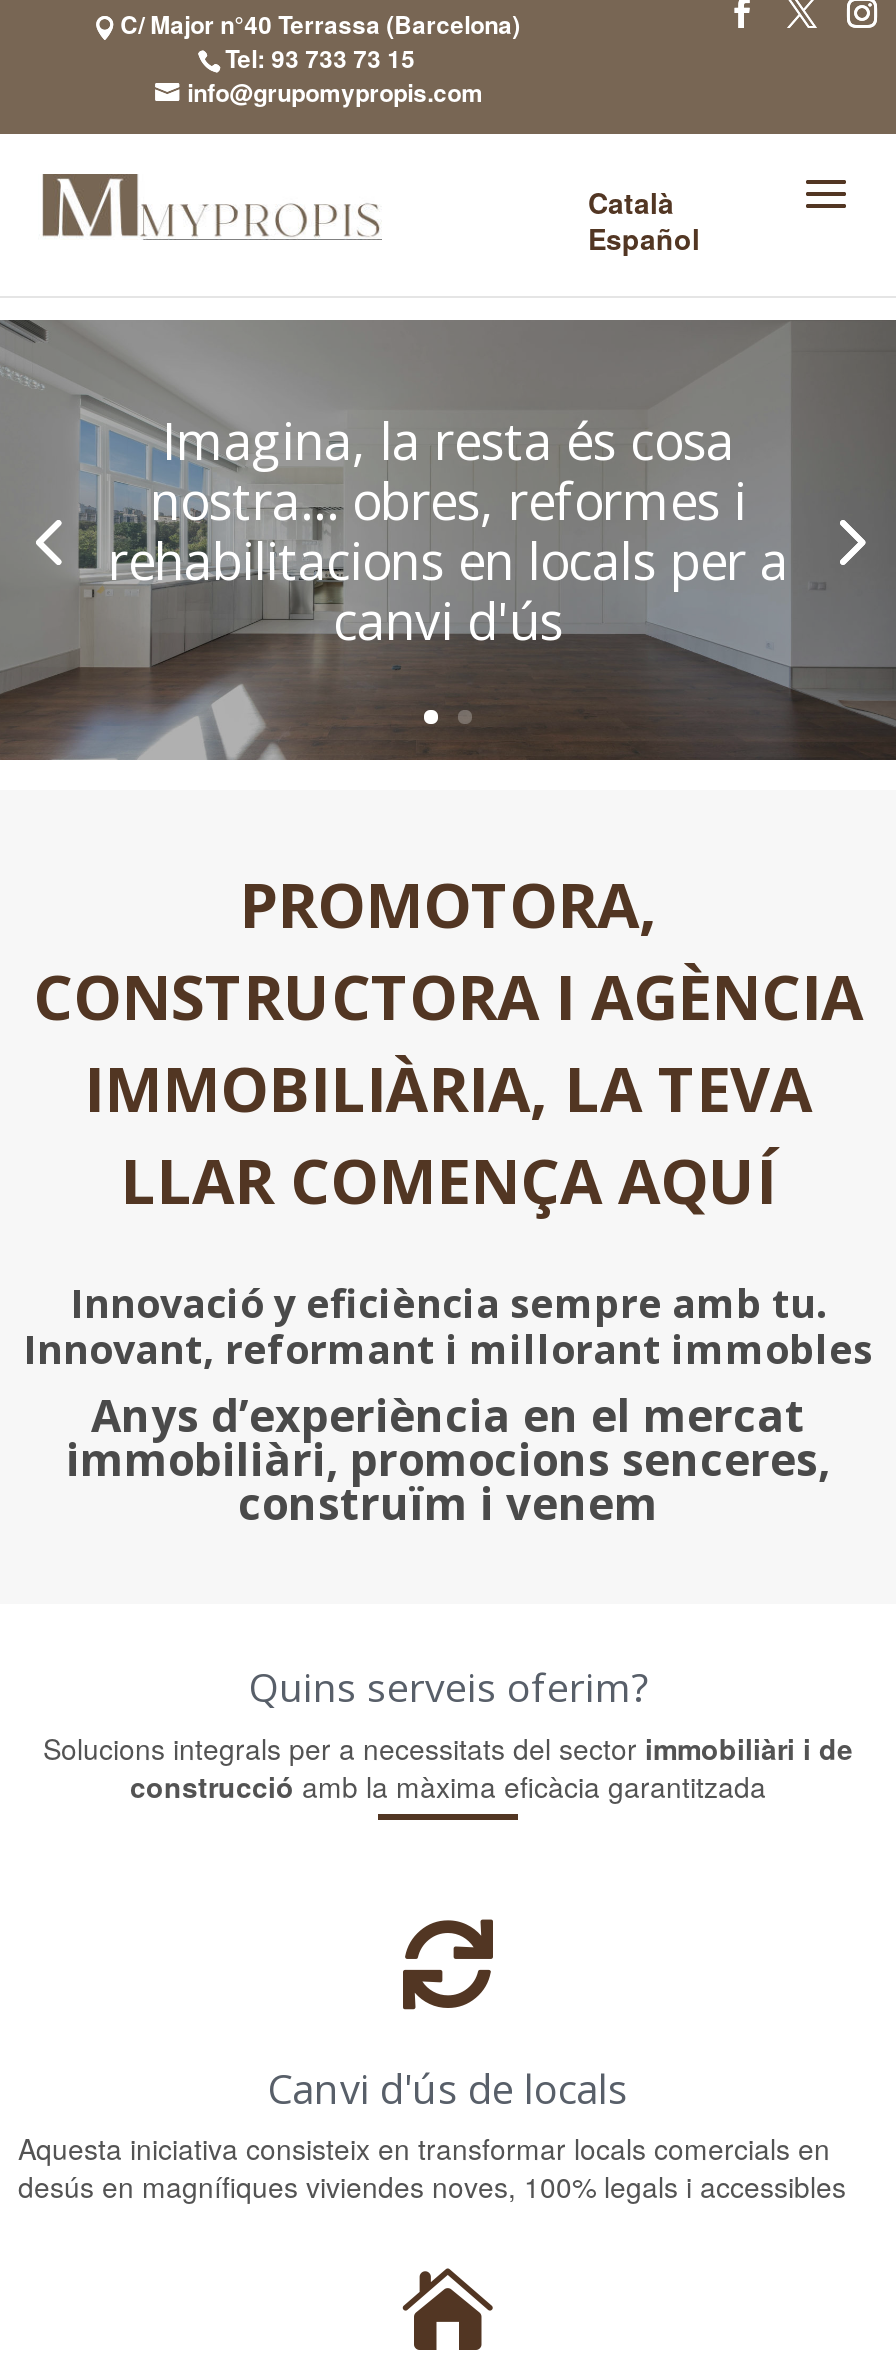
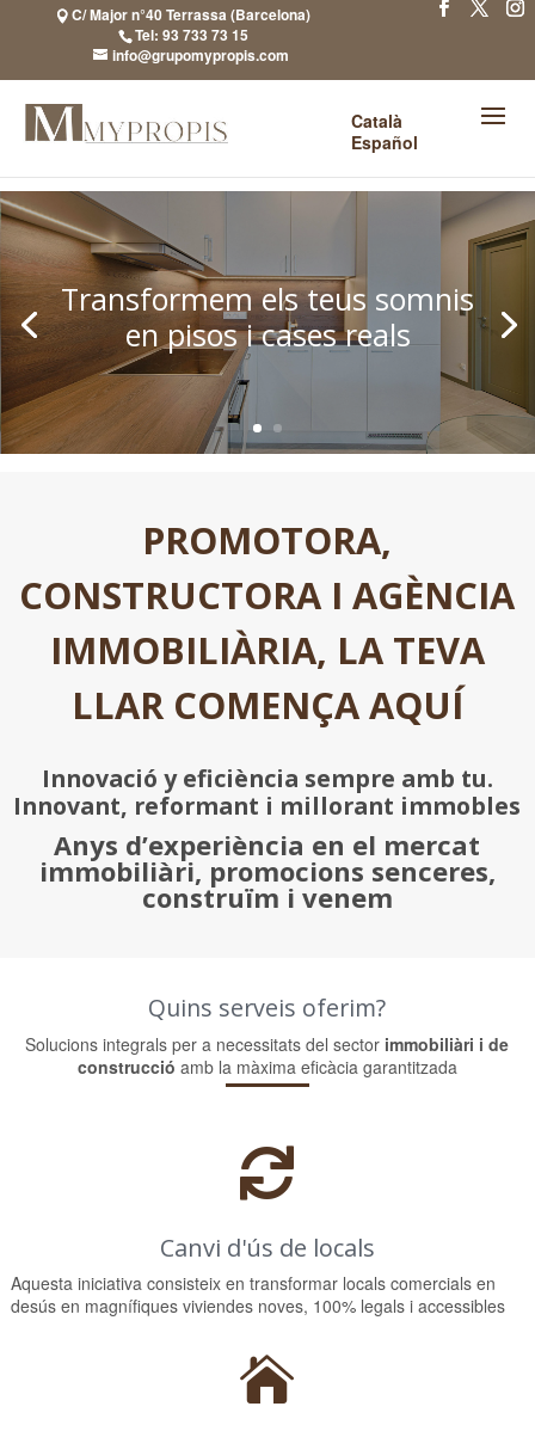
- [image]
- Imagina, la resta és cosa
- nostra… obres, reformes i
- rehabilitacions en locals per a
- canvi d'ús
+ [image]
+ Transformem els teus somnis
+ en pisos i cases reals
